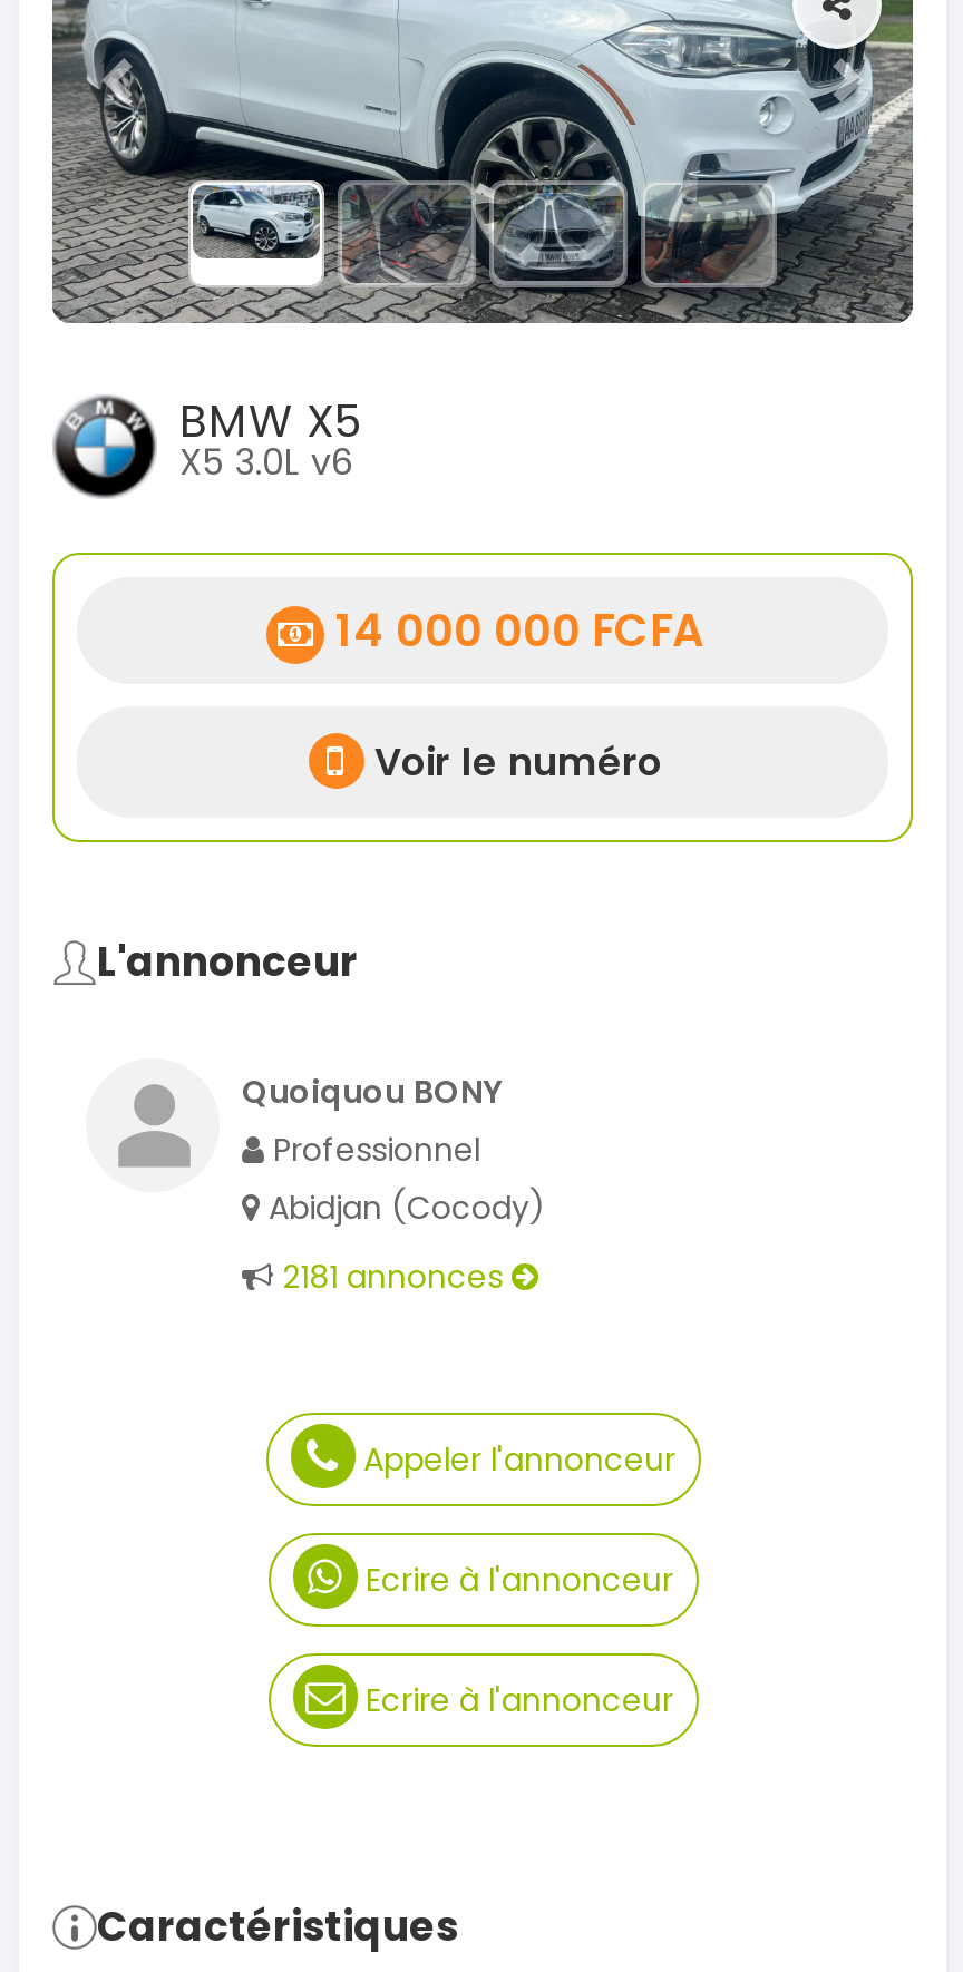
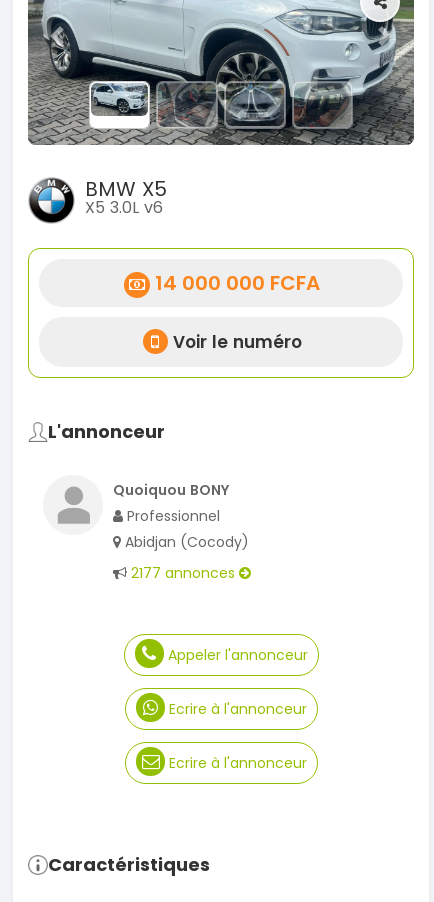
- 2181 annonces
+ 2177 annonces
